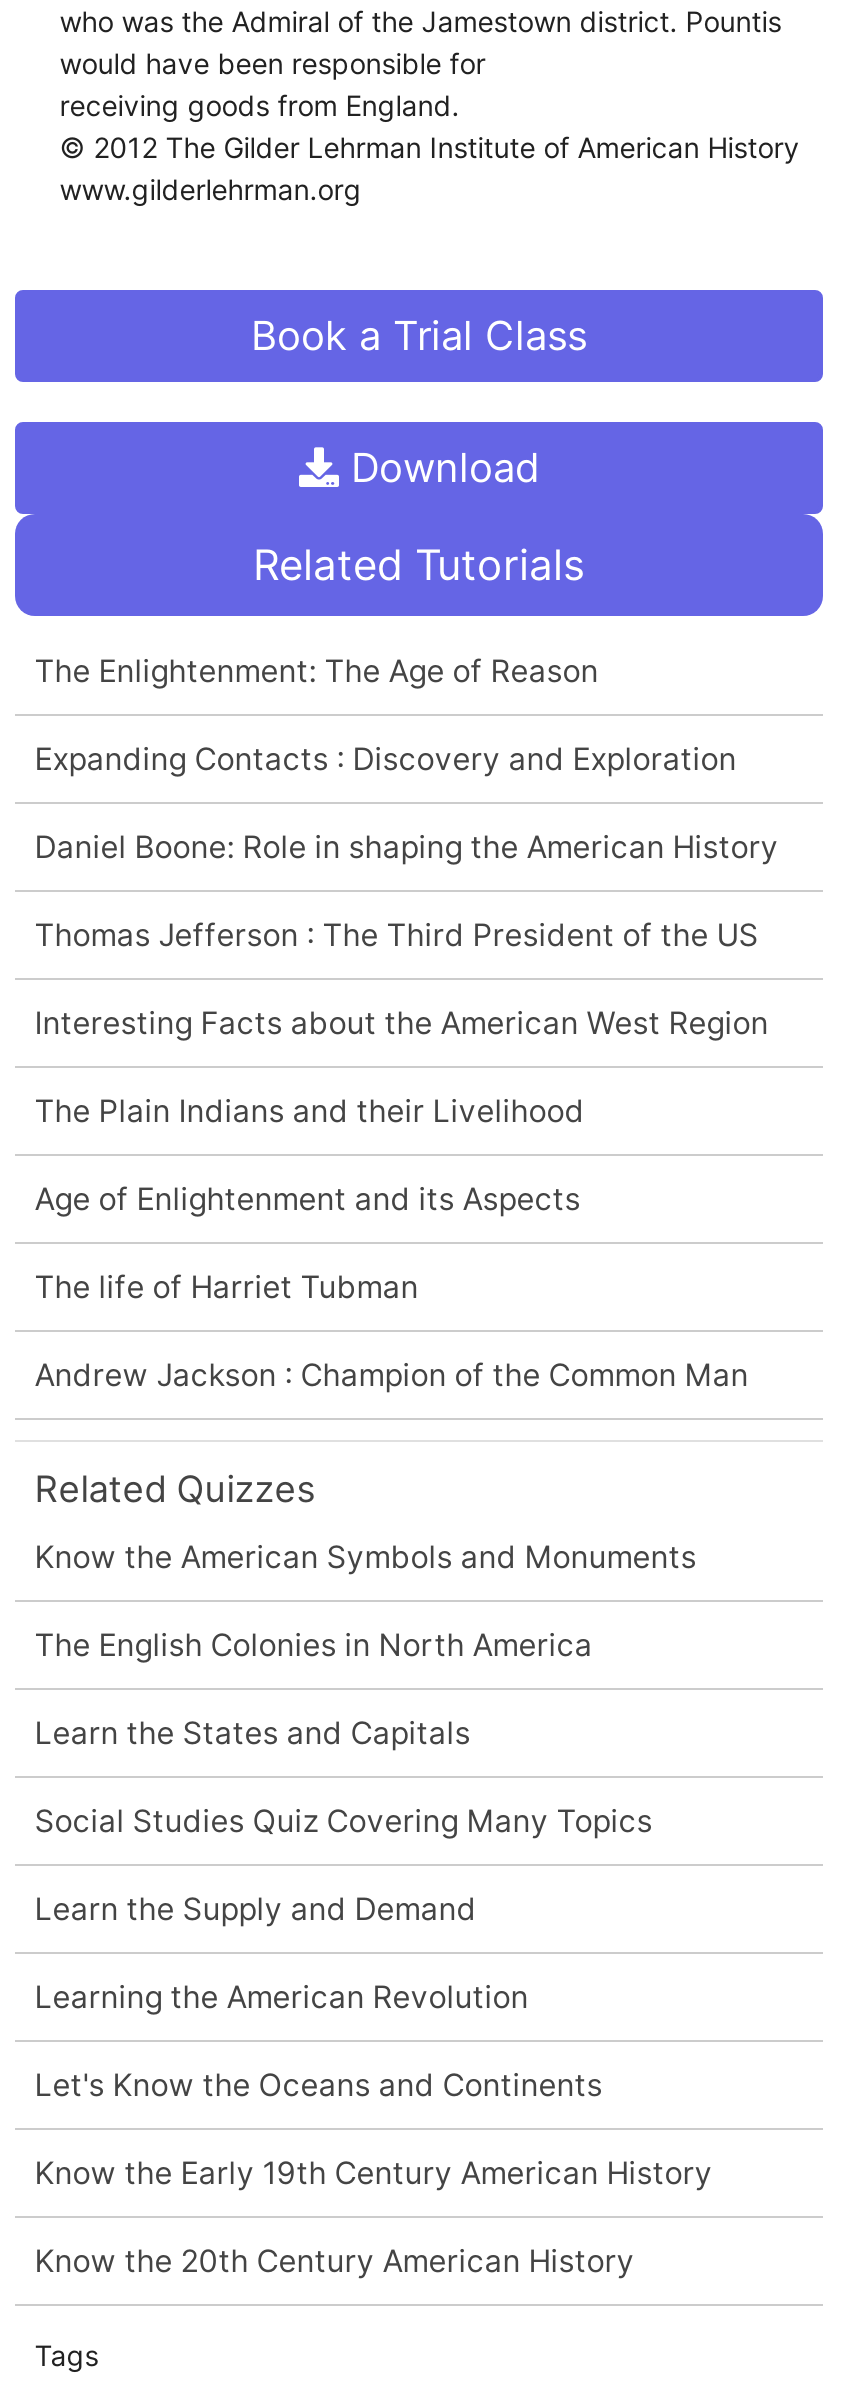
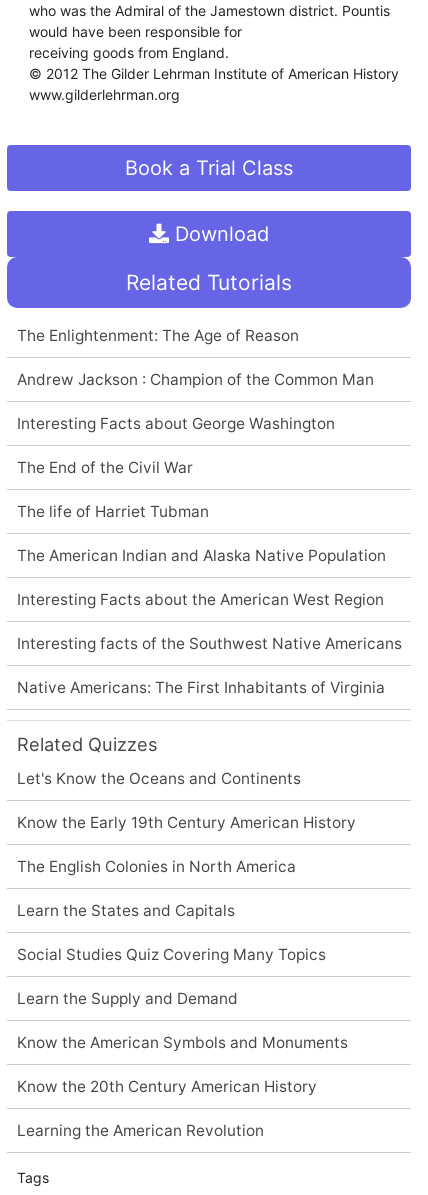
- Expanding Contacts : Discovery and Exploration
- Daniel Boone: Role in shaping the American History
- Thomas Jefferson : The Third President of the US
- The Plain Indians and their Livelihood
- Age of Enlightenment and its Aspects

moved down: Interesting Facts about the American West Region

moved down: The life of Harriet Tubman

moved up: Andrew Jackson : Champion of the Common Man

+ Interesting Facts about George Washington
+ The End of the Civil War
+ The American Indian and Alaska Native Population
+ Interesting facts of the Southwest Native Americans
+ Native Americans: The First Inhabitants of Virginia

moved down: Know the American Symbols and Monuments

moved down: The English Colonies in North America | Learn the States and Capitals | Social Studies Quiz Covering Many Topics | Learn the Supply and Demand

moved down: Learning the American Revolution

moved up: Let's Know the Oceans and Continents | Know the Early 19th Century American History

moved up: Know the 20th Century American History
